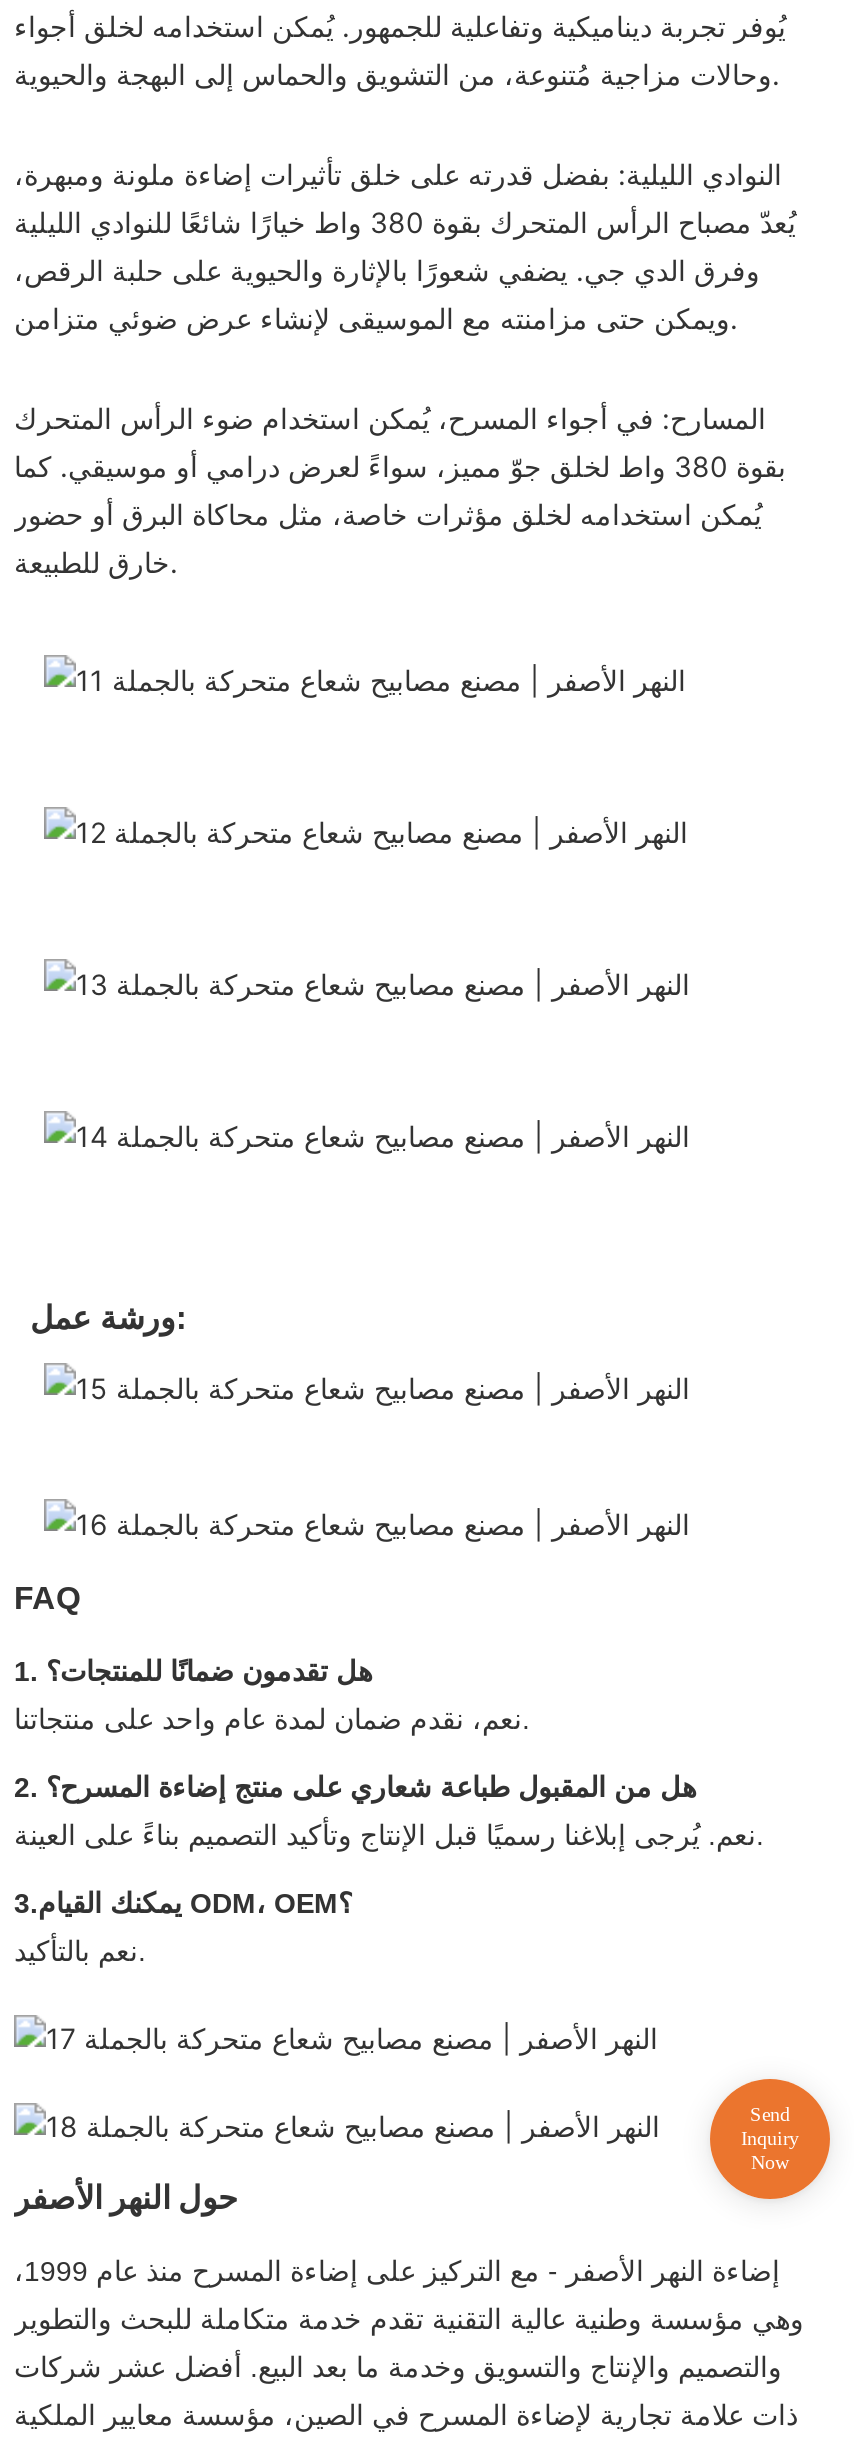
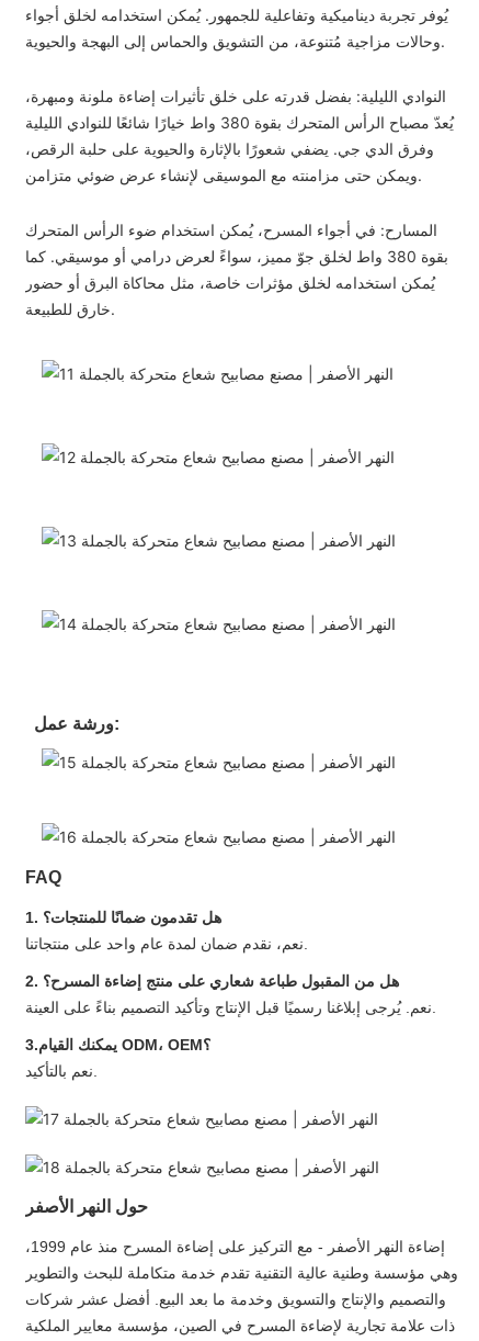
- [image]
